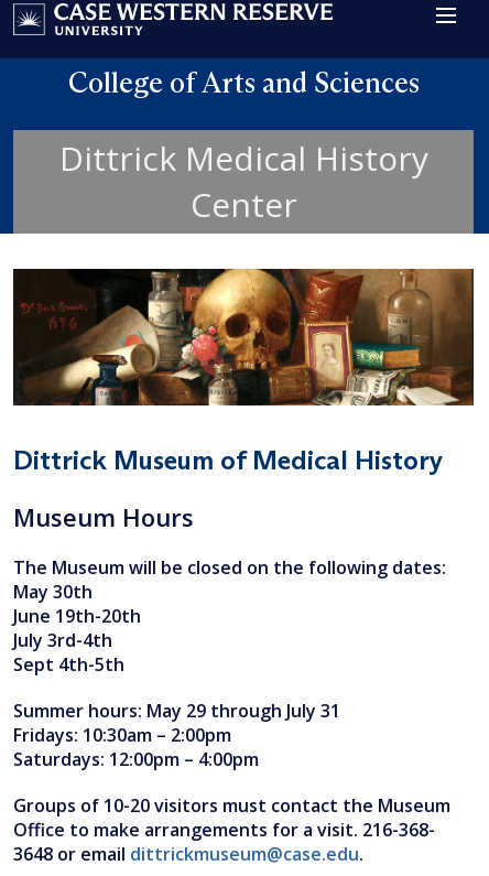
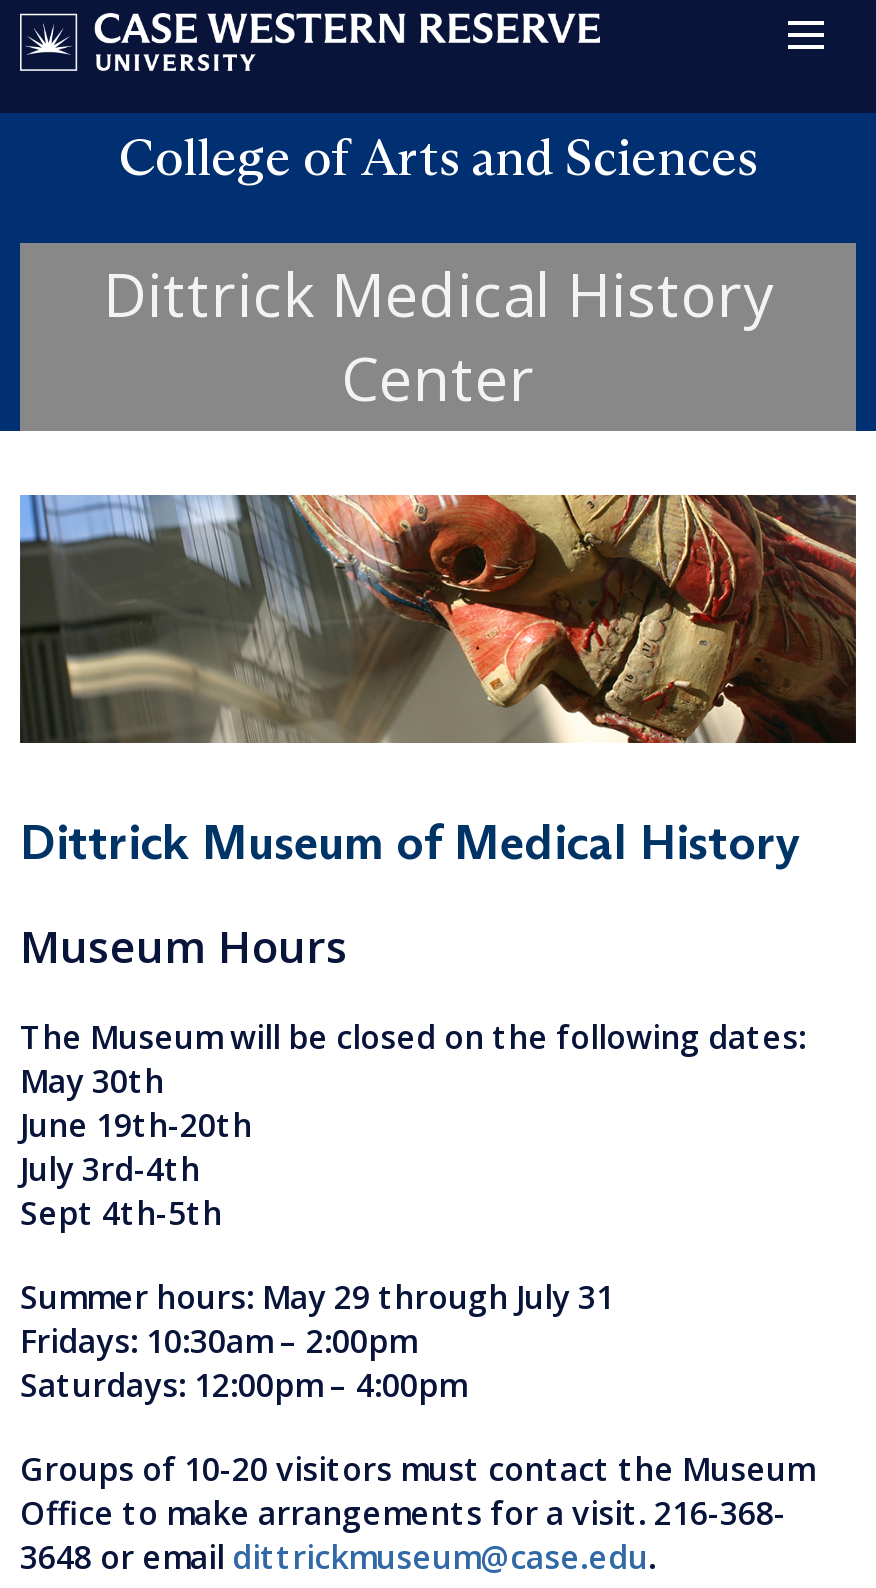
- [image]
+ [image]
